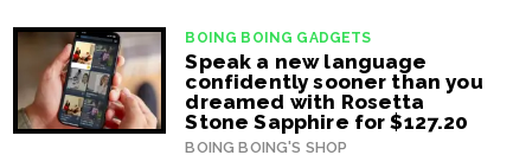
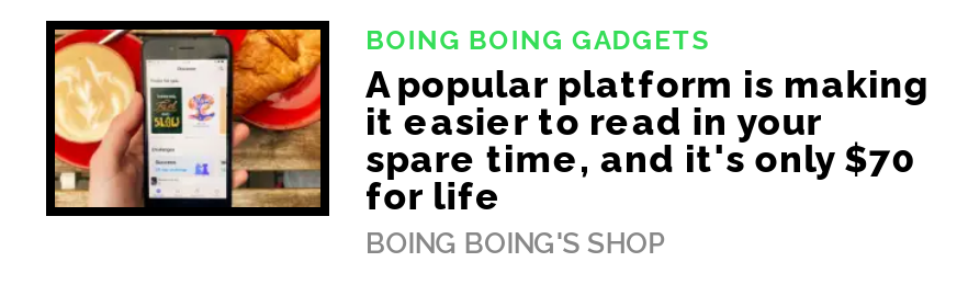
- [image]
- Speak a new language
- confidently sooner than you
- dreamed with Rosetta
- Stone Sapphire for $127.20
+ [image]
+ A popular platform is making
+ it easier to read in your
+ spare time, and it's only $70
+ for life
